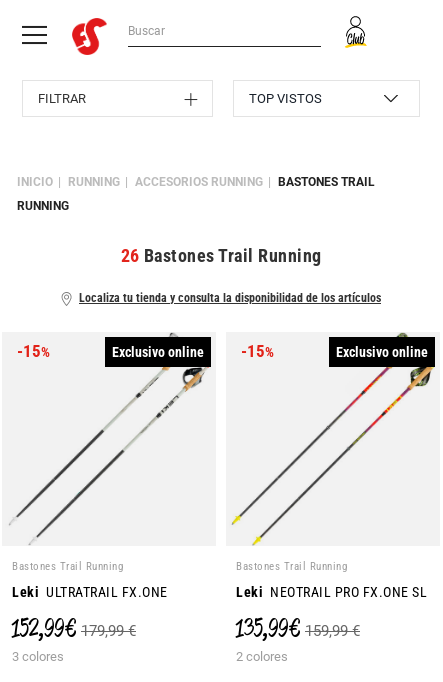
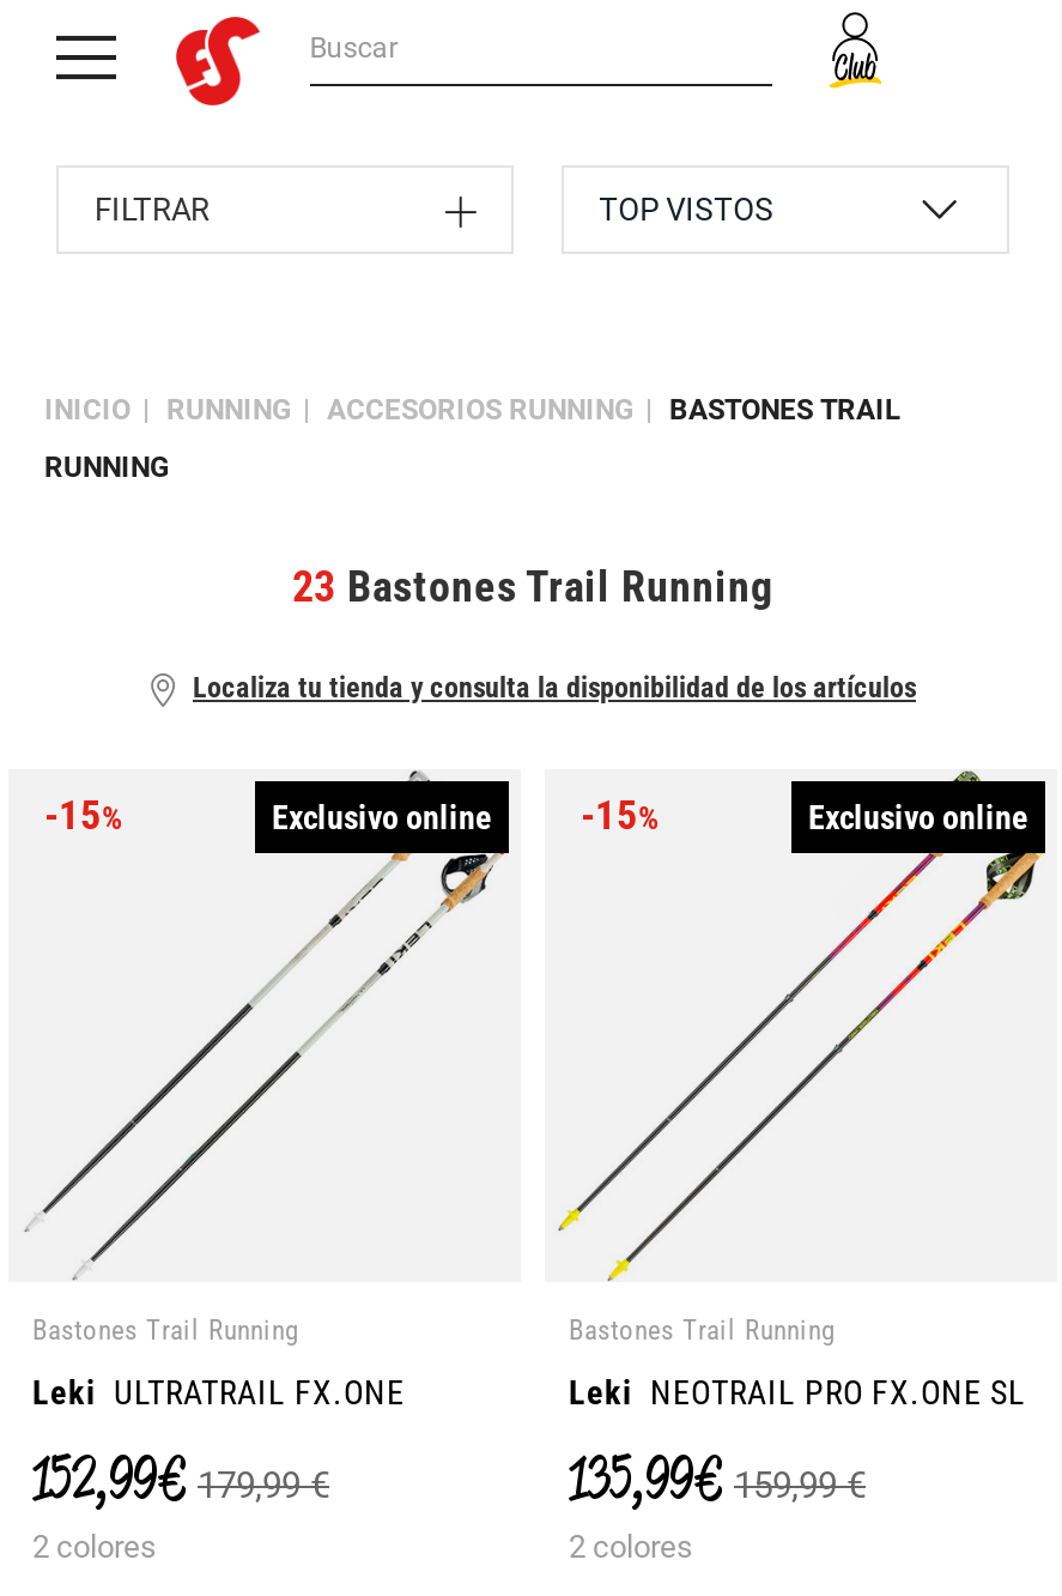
- 26 Bastones Trail Running
+ 23 Bastones Trail Running

- 3 colores
+ 2 colores
